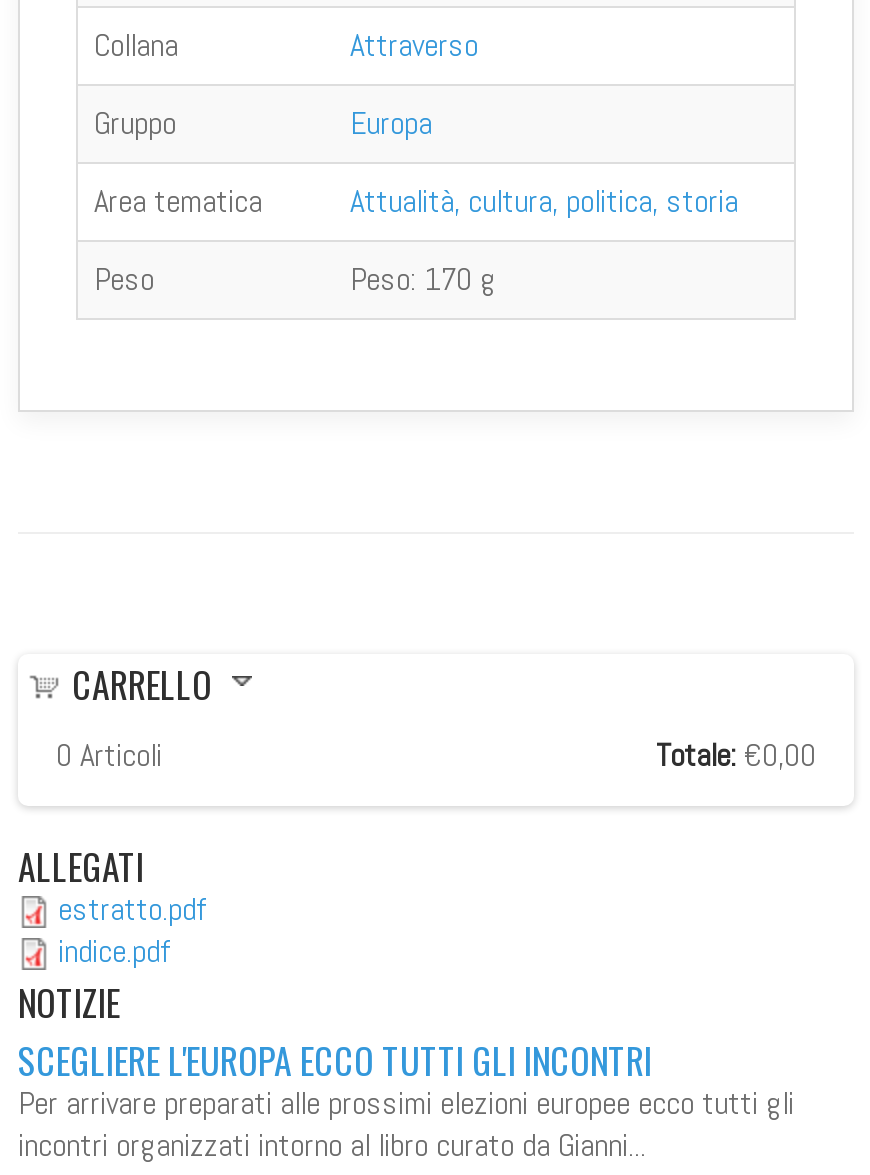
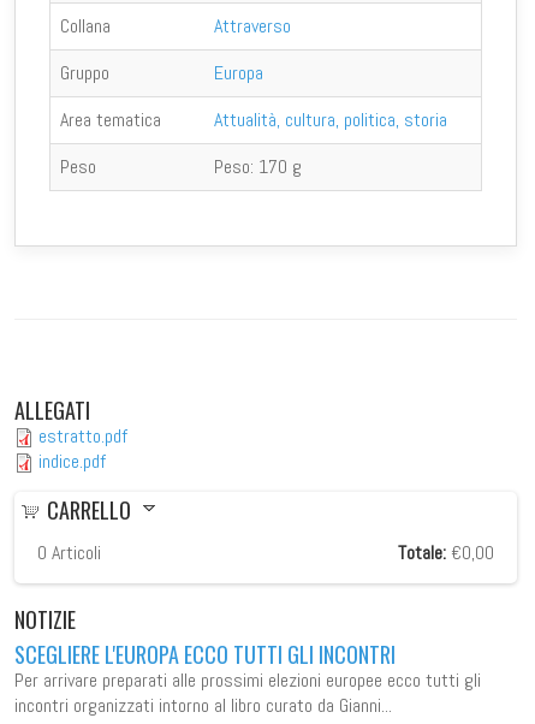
moved down: CARRELLO | 0 Articoli | Totale: €0,00

moved up: ALLEGATI | estratto.pdf | indice.pdf
